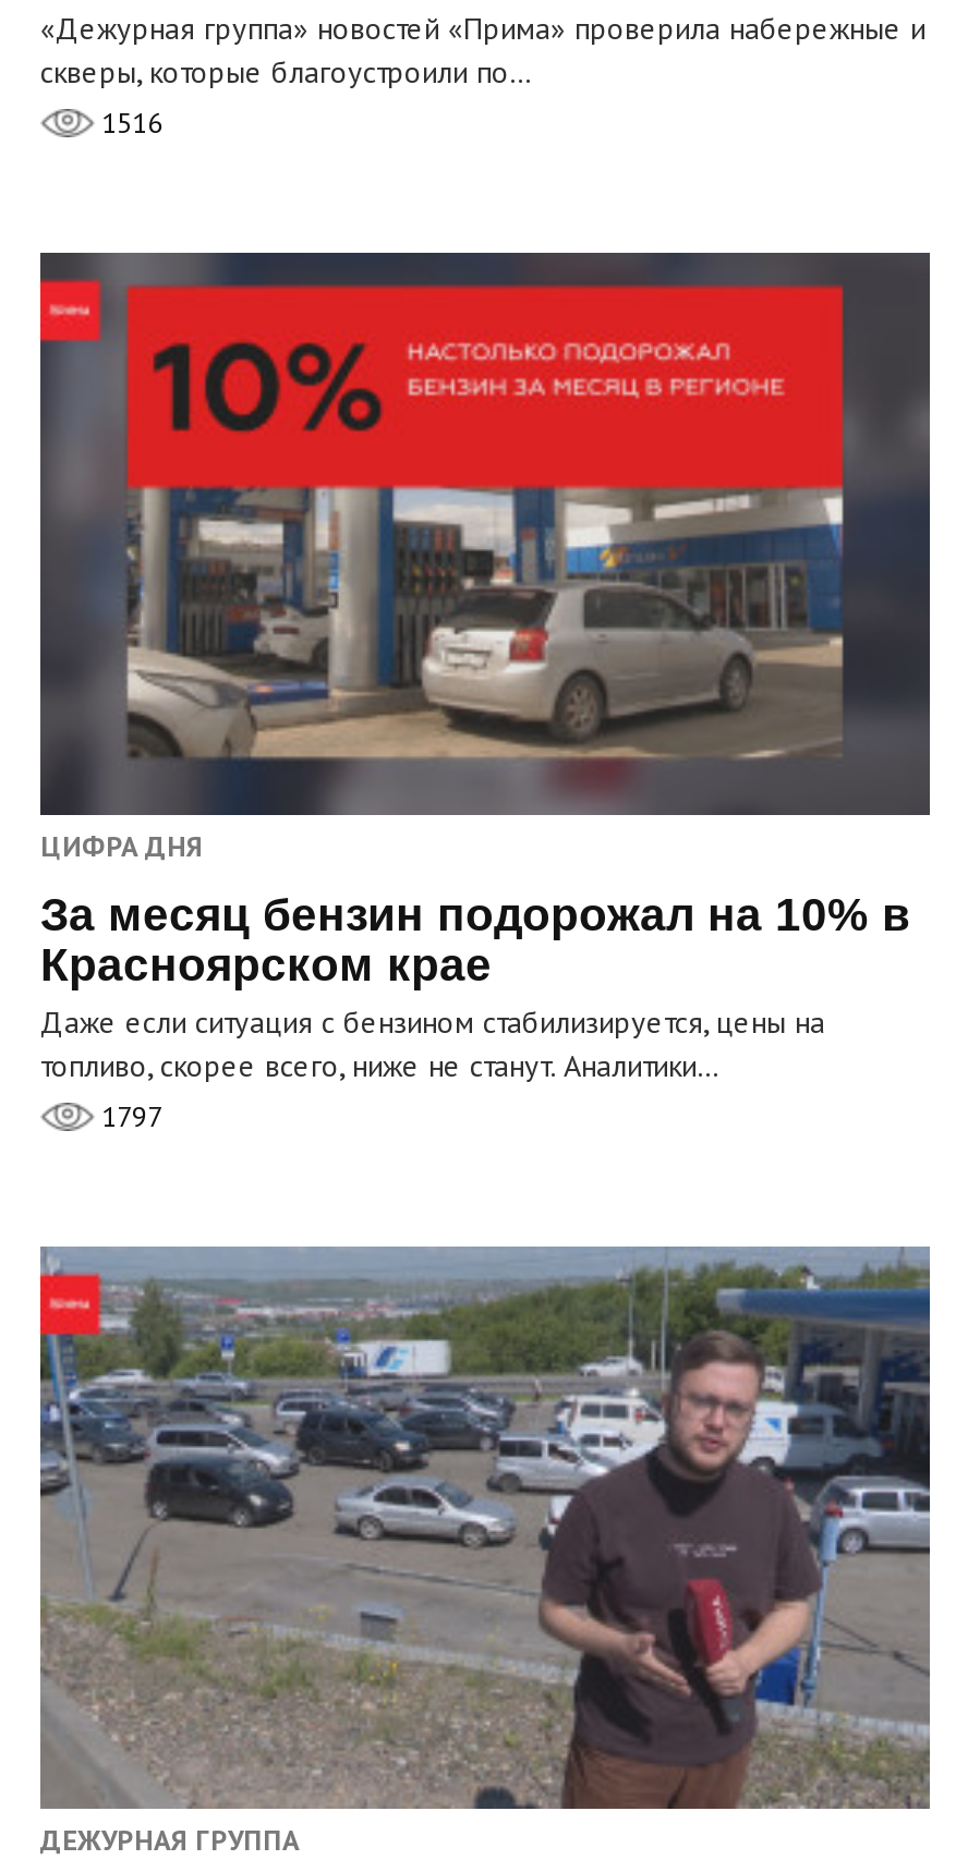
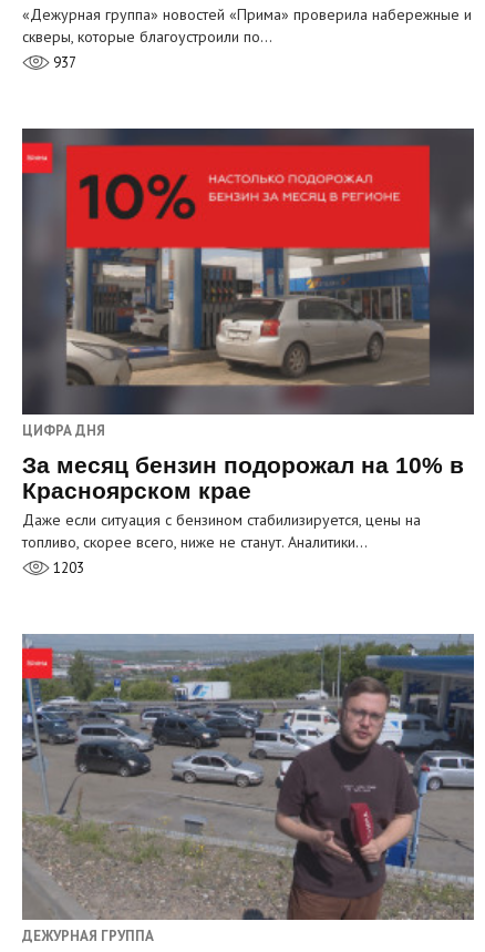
- 1516
+ 937

- 1797
+ 1203
